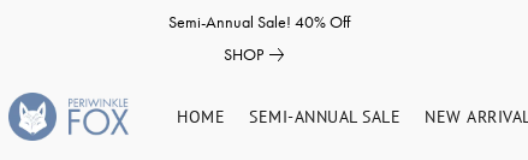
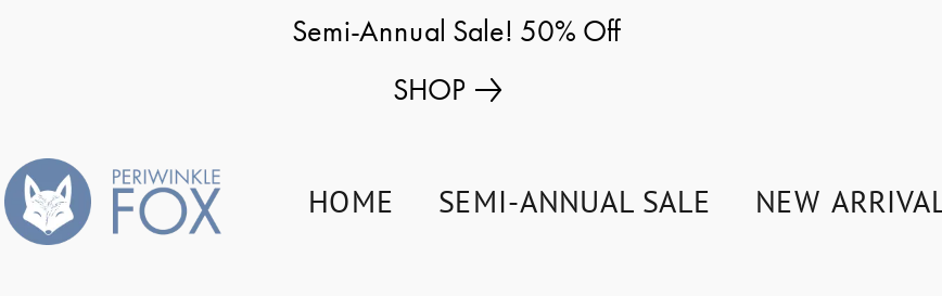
- Semi-Annual Sale! 40% Off
+ Semi-Annual Sale! 50% Off
